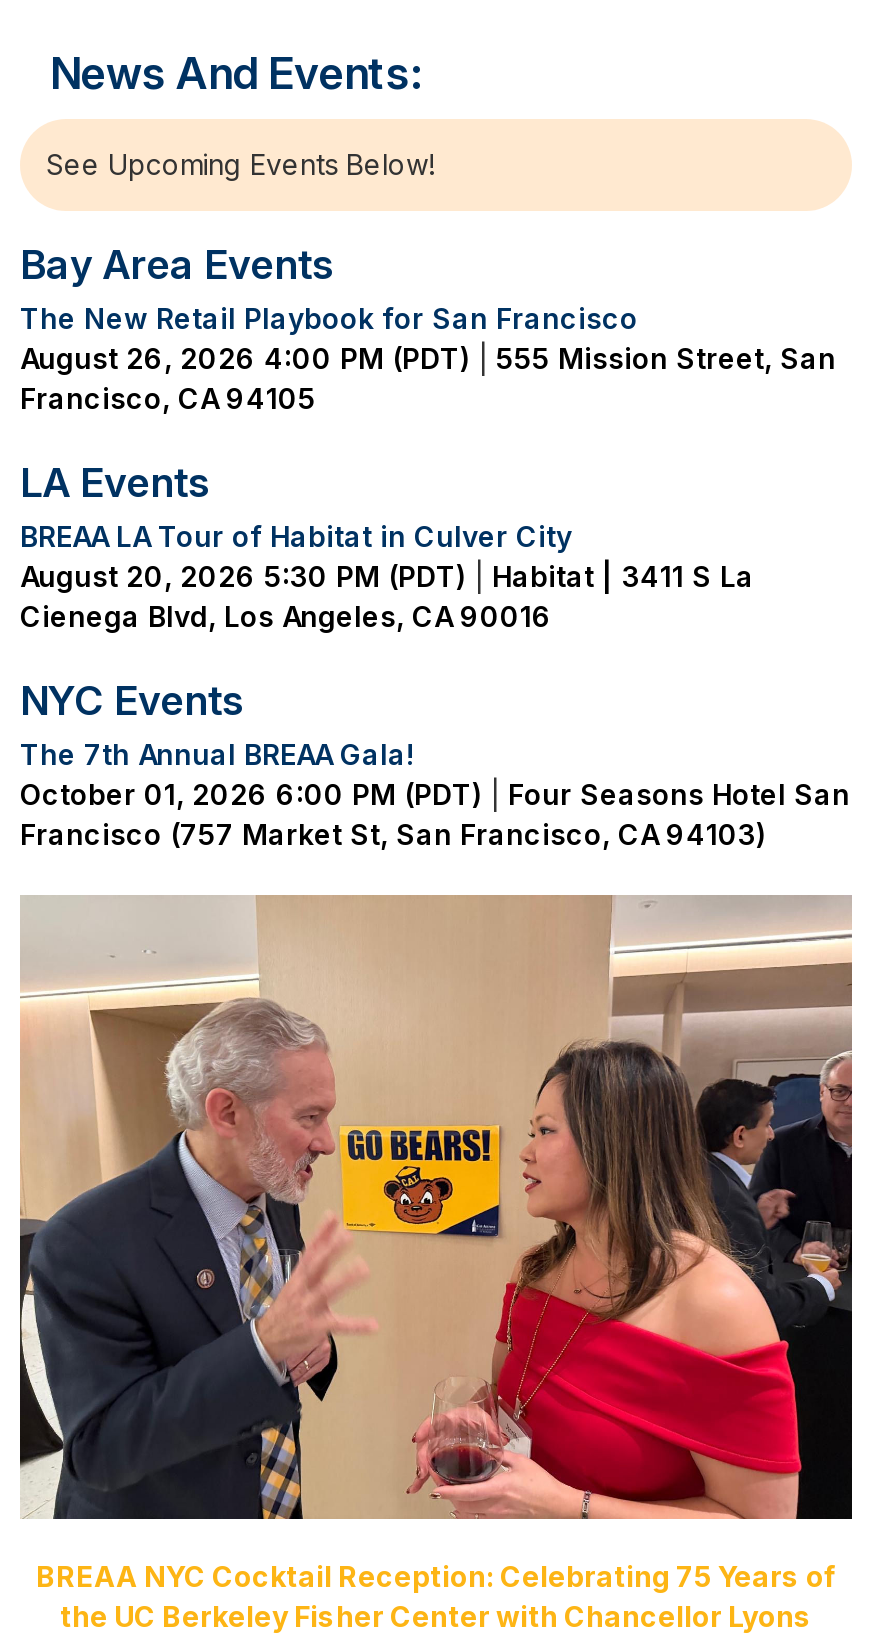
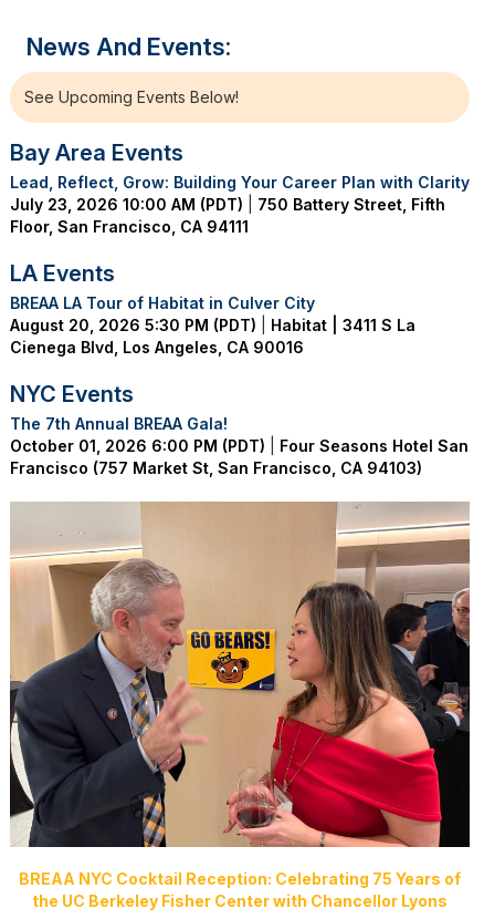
- The New Retail Playbook for San Francisco
- August 26, 2026 4:00 PM (PDT)
- 555 Mission Street, San
- Francisco, CA 94105
+ Lead, Reflect, Grow: Building Your Career Plan with Clarity
+ July 23, 2026 10:00 AM (PDT)
+ 750 Battery Street, Fifth
+ Floor, San Francisco, CA 94111
